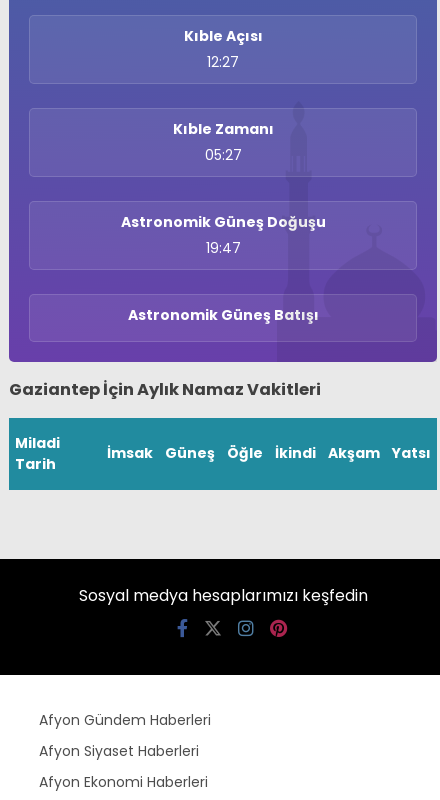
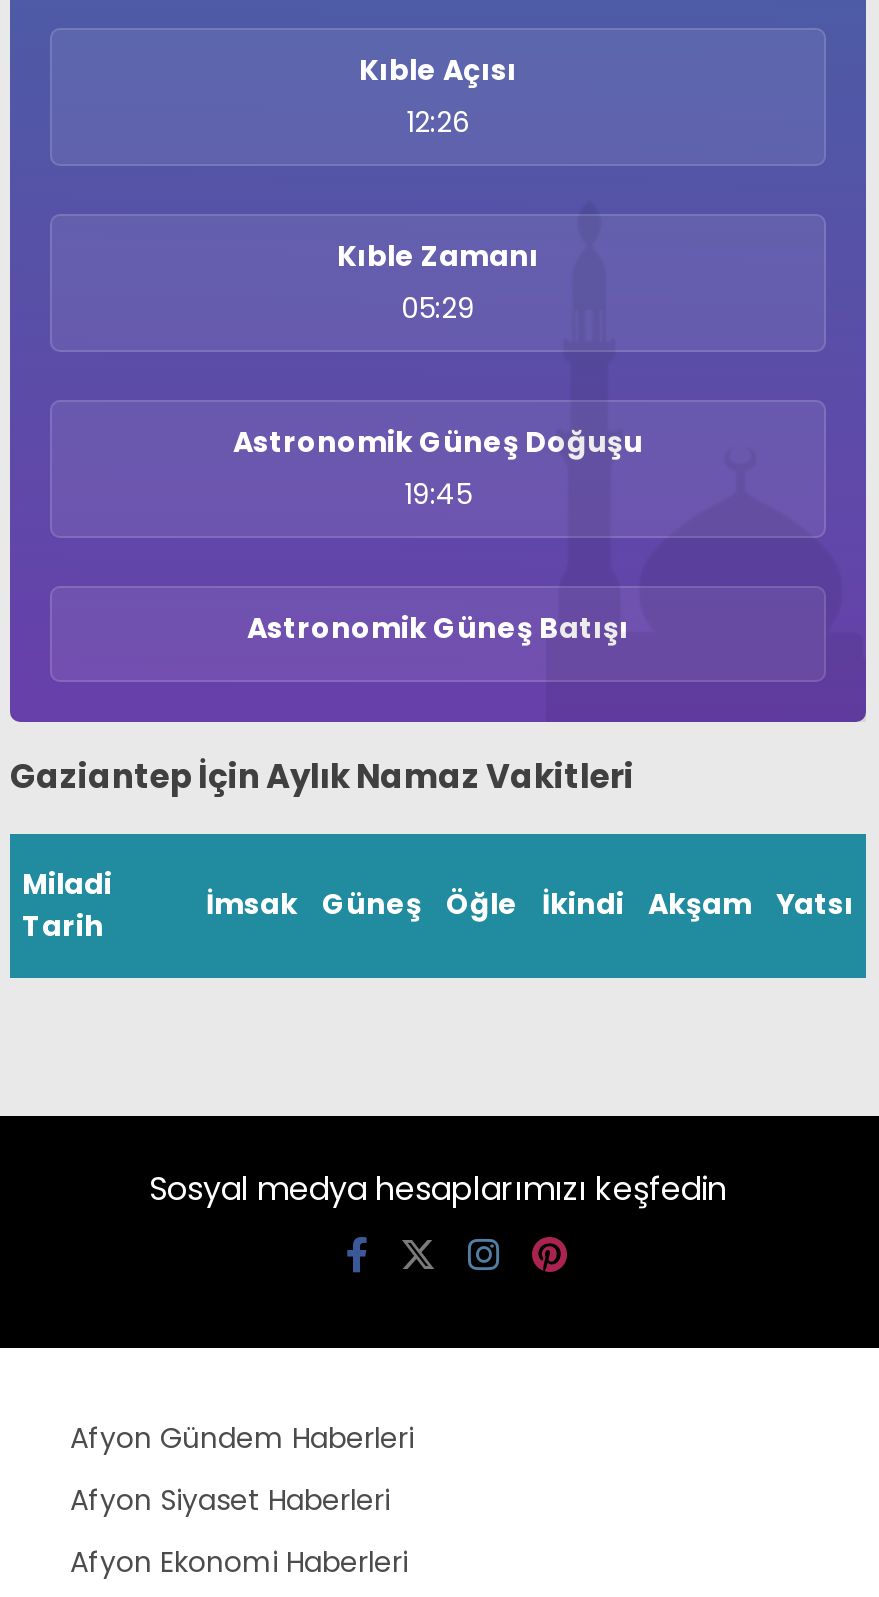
- 12:27
+ 12:26

- 05:27
+ 05:29

- 19:47
+ 19:45
